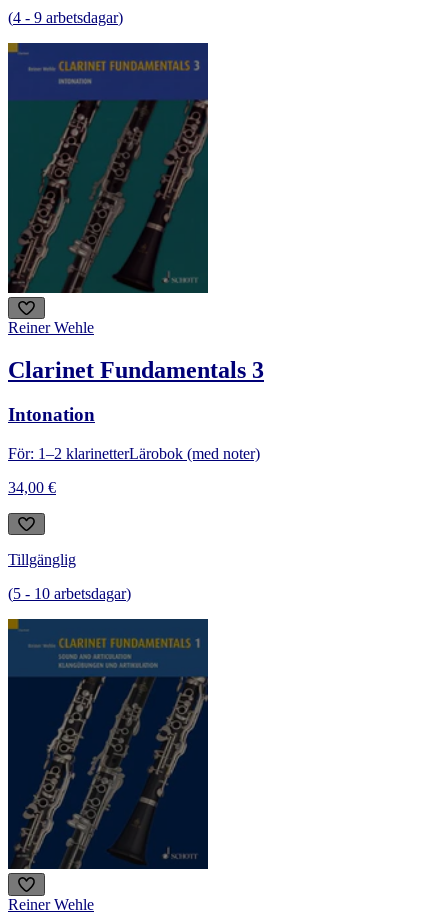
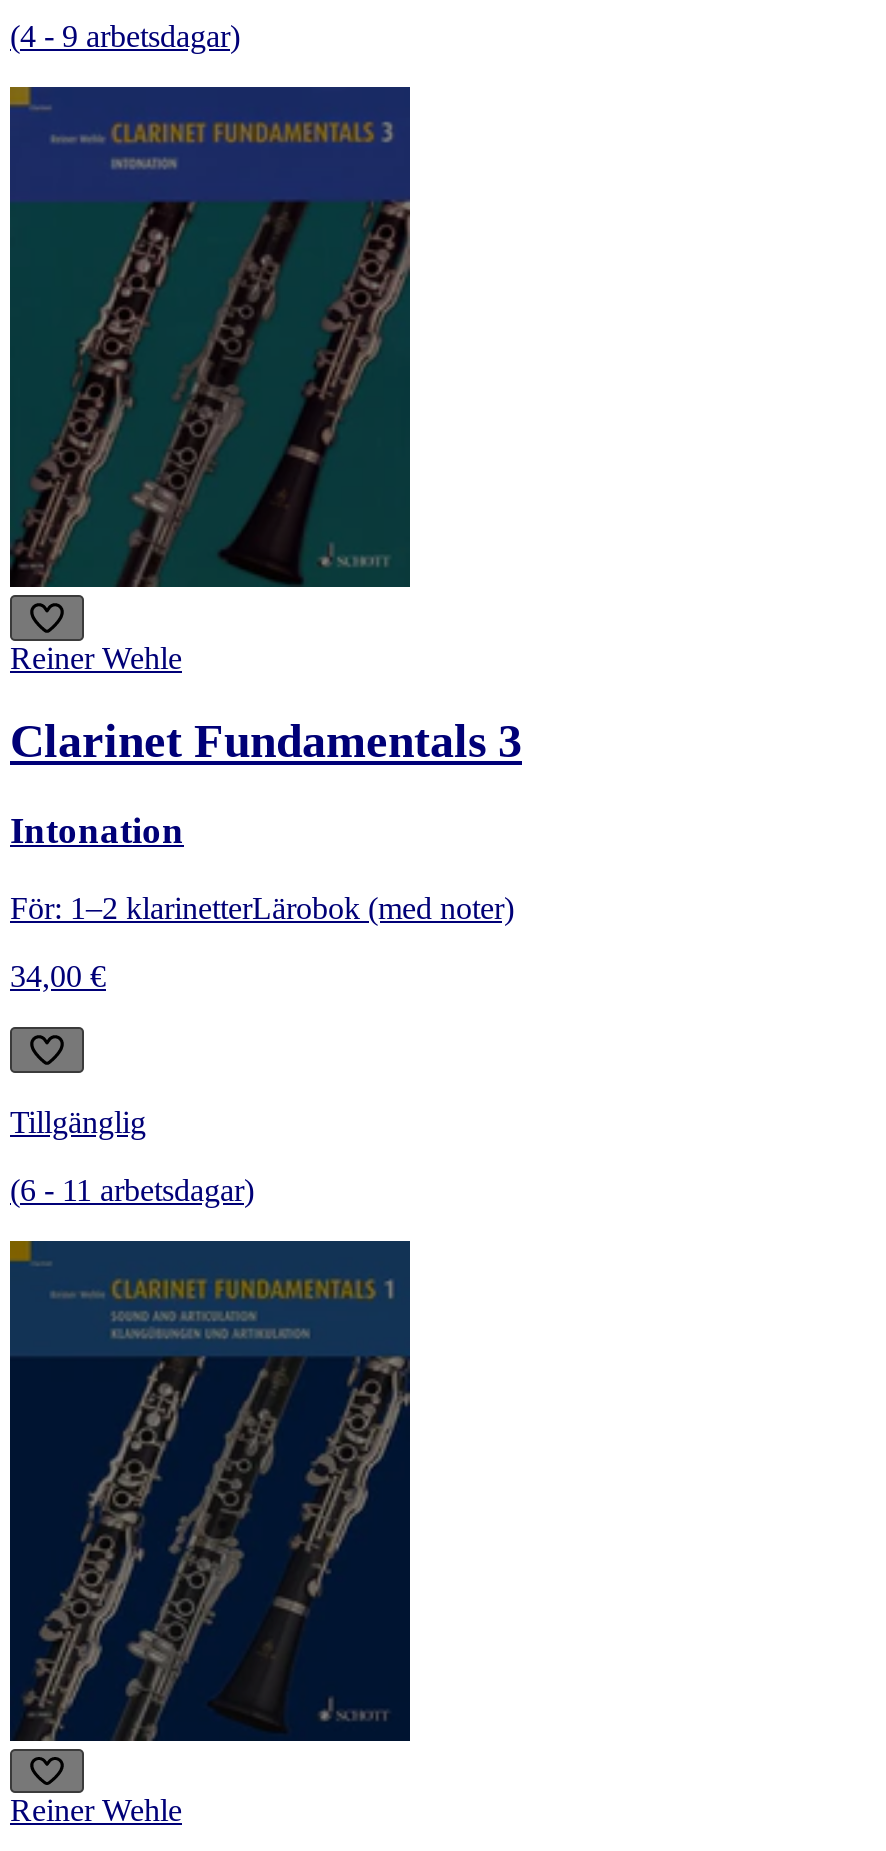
- (5 - 10 arbetsdagar)
+ (6 - 11 arbetsdagar)
